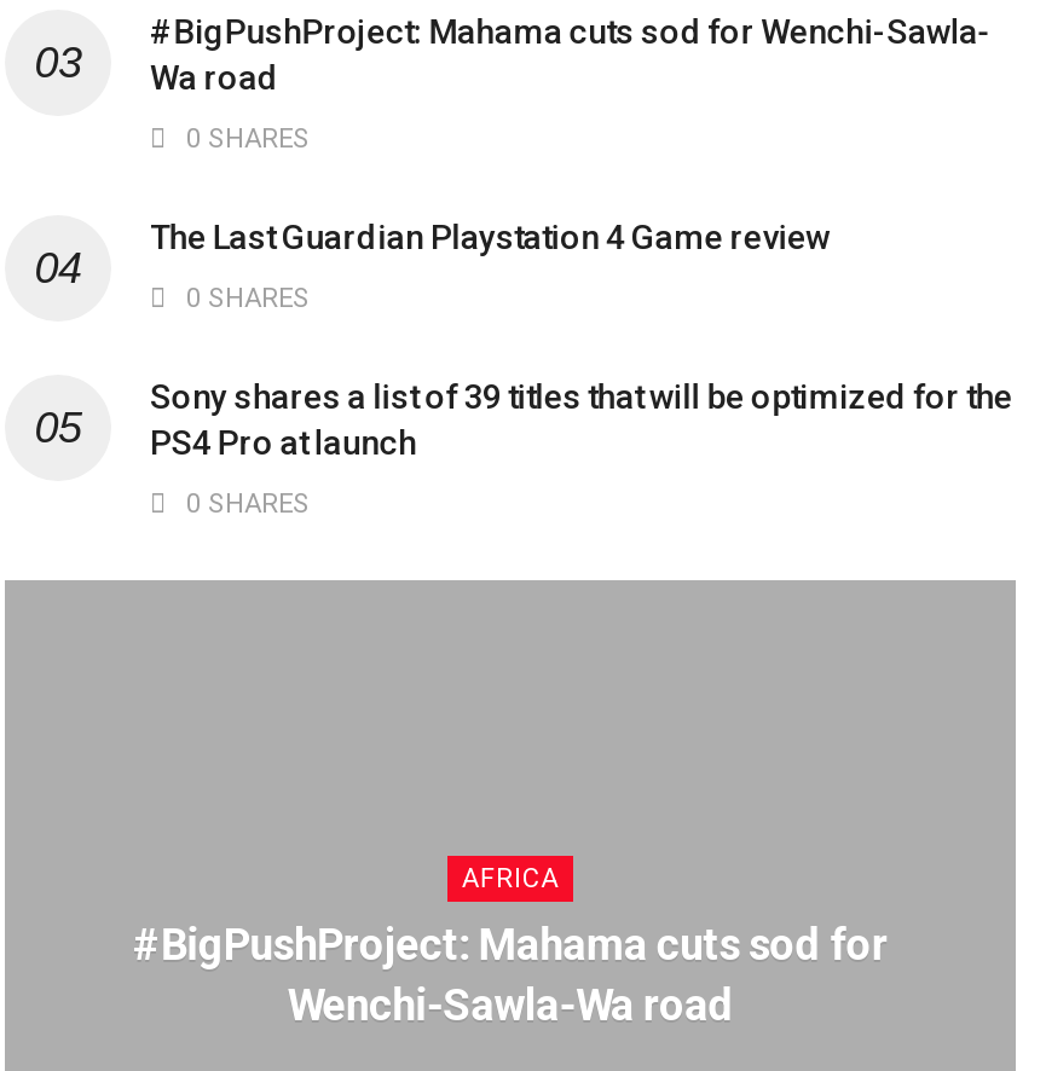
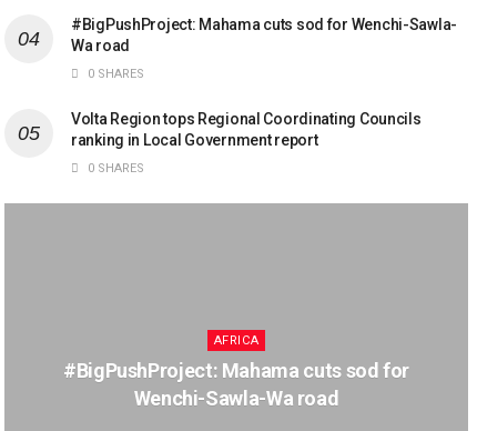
- The Last Guardian Playstation 4 Game review
- 0 SHARES
- Sony shares a list of 39 titles that will be optimized for the
- PS4 Pro at launch
+ Volta Region tops Regional Coordinating Councils
+ ranking in Local Government report
